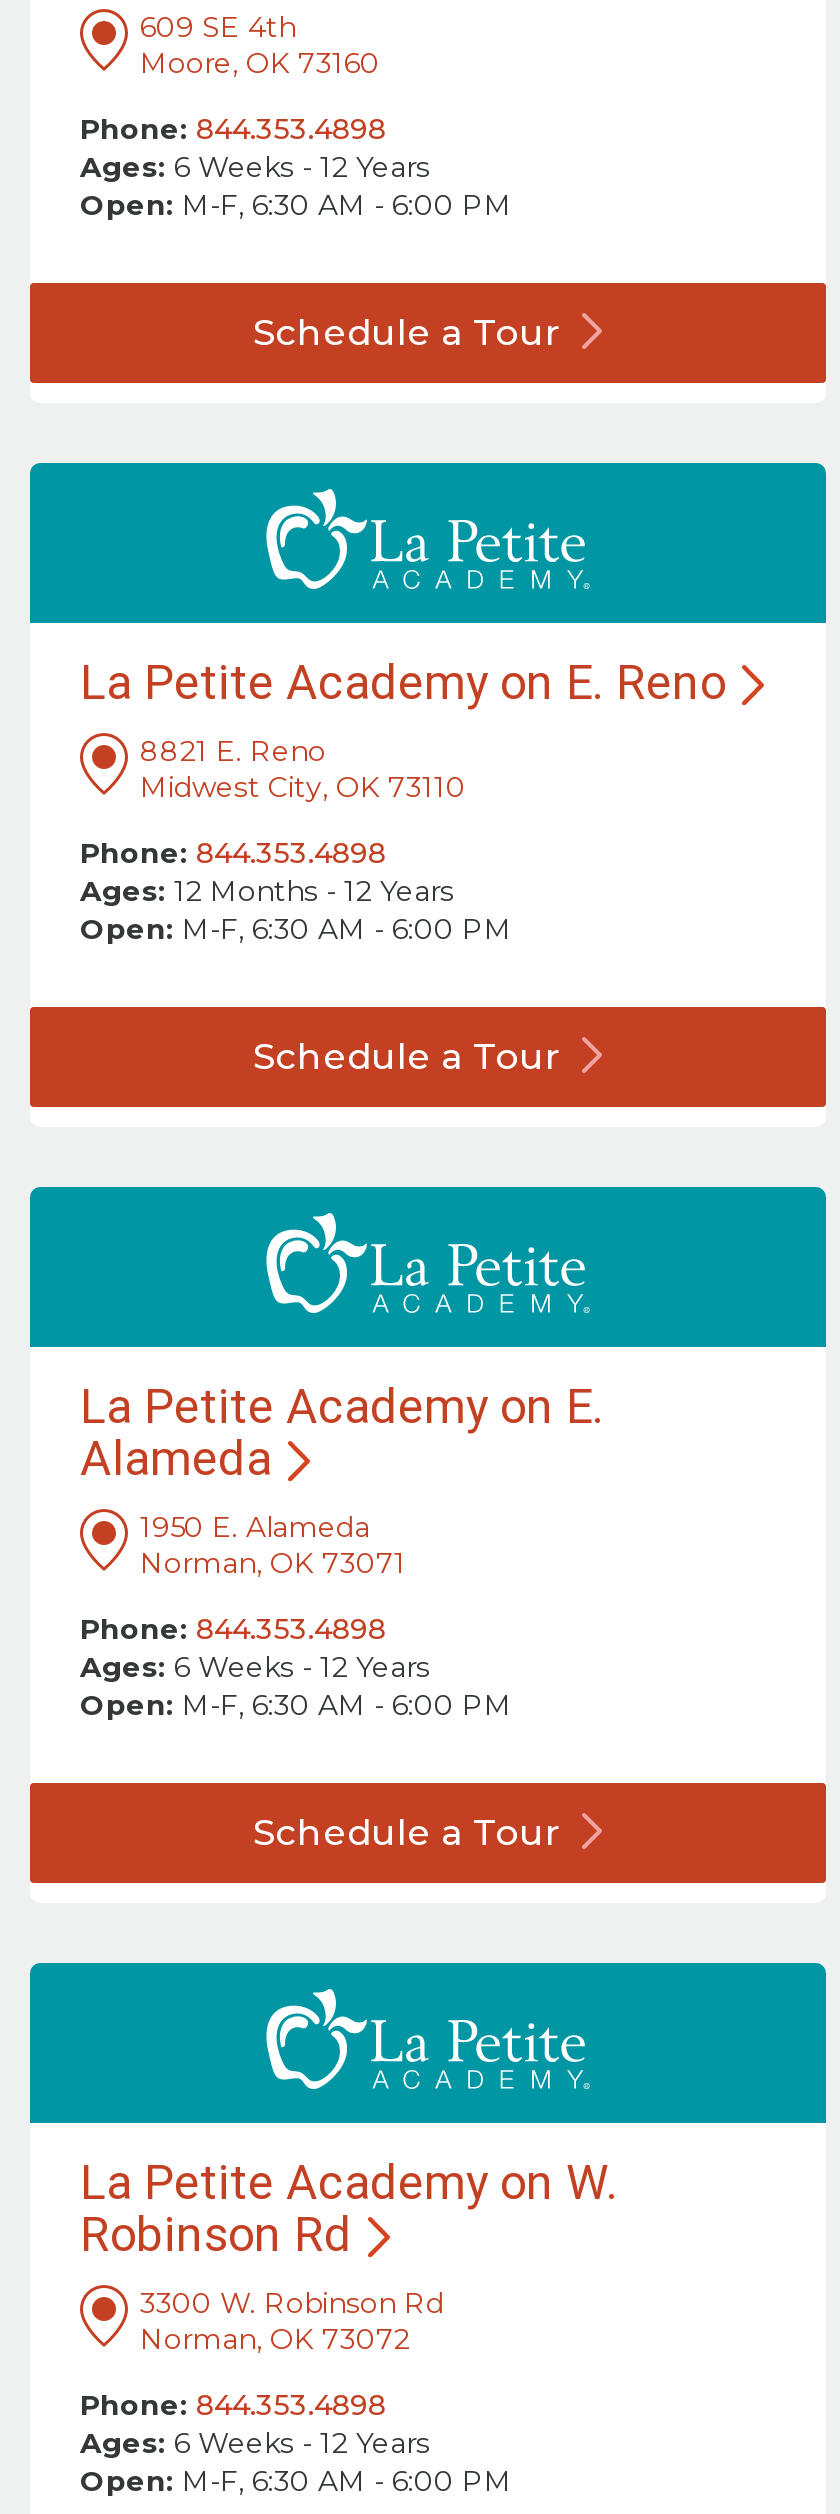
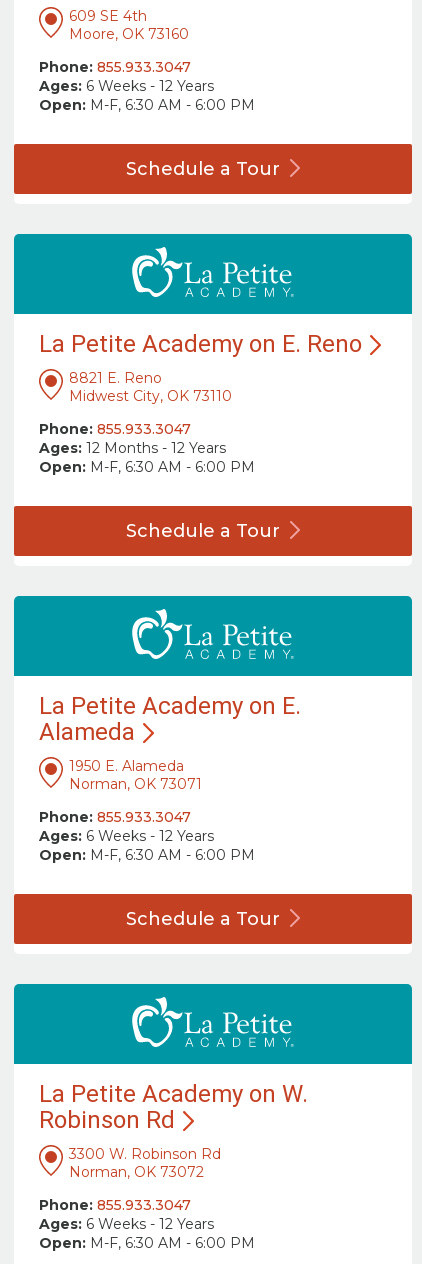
- Phone: 844.353.4898
+ Phone: 855.933.3047

- Phone: 844.353.4898
+ Phone: 855.933.3047

- Phone: 844.353.4898
+ Phone: 855.933.3047

- Phone: 844.353.4898
+ Phone: 855.933.3047
